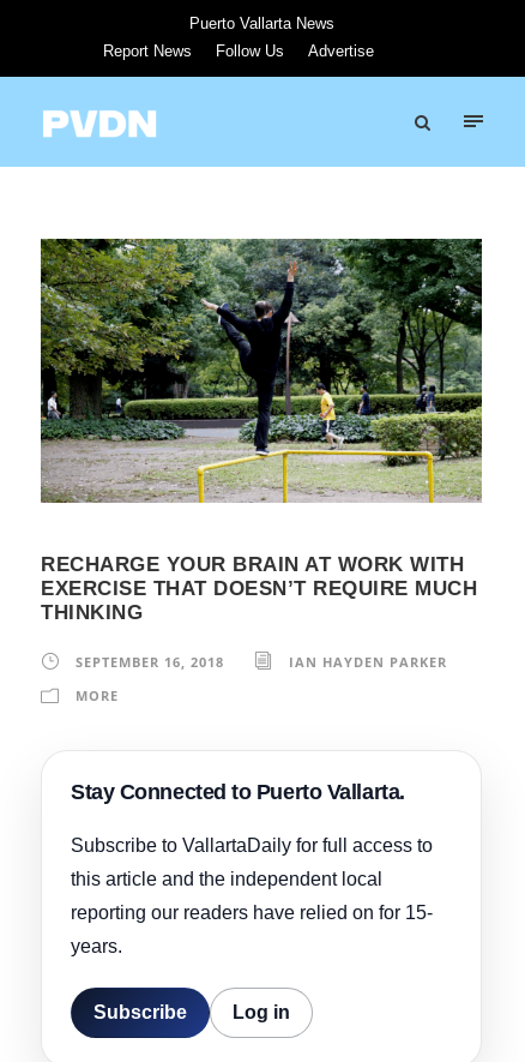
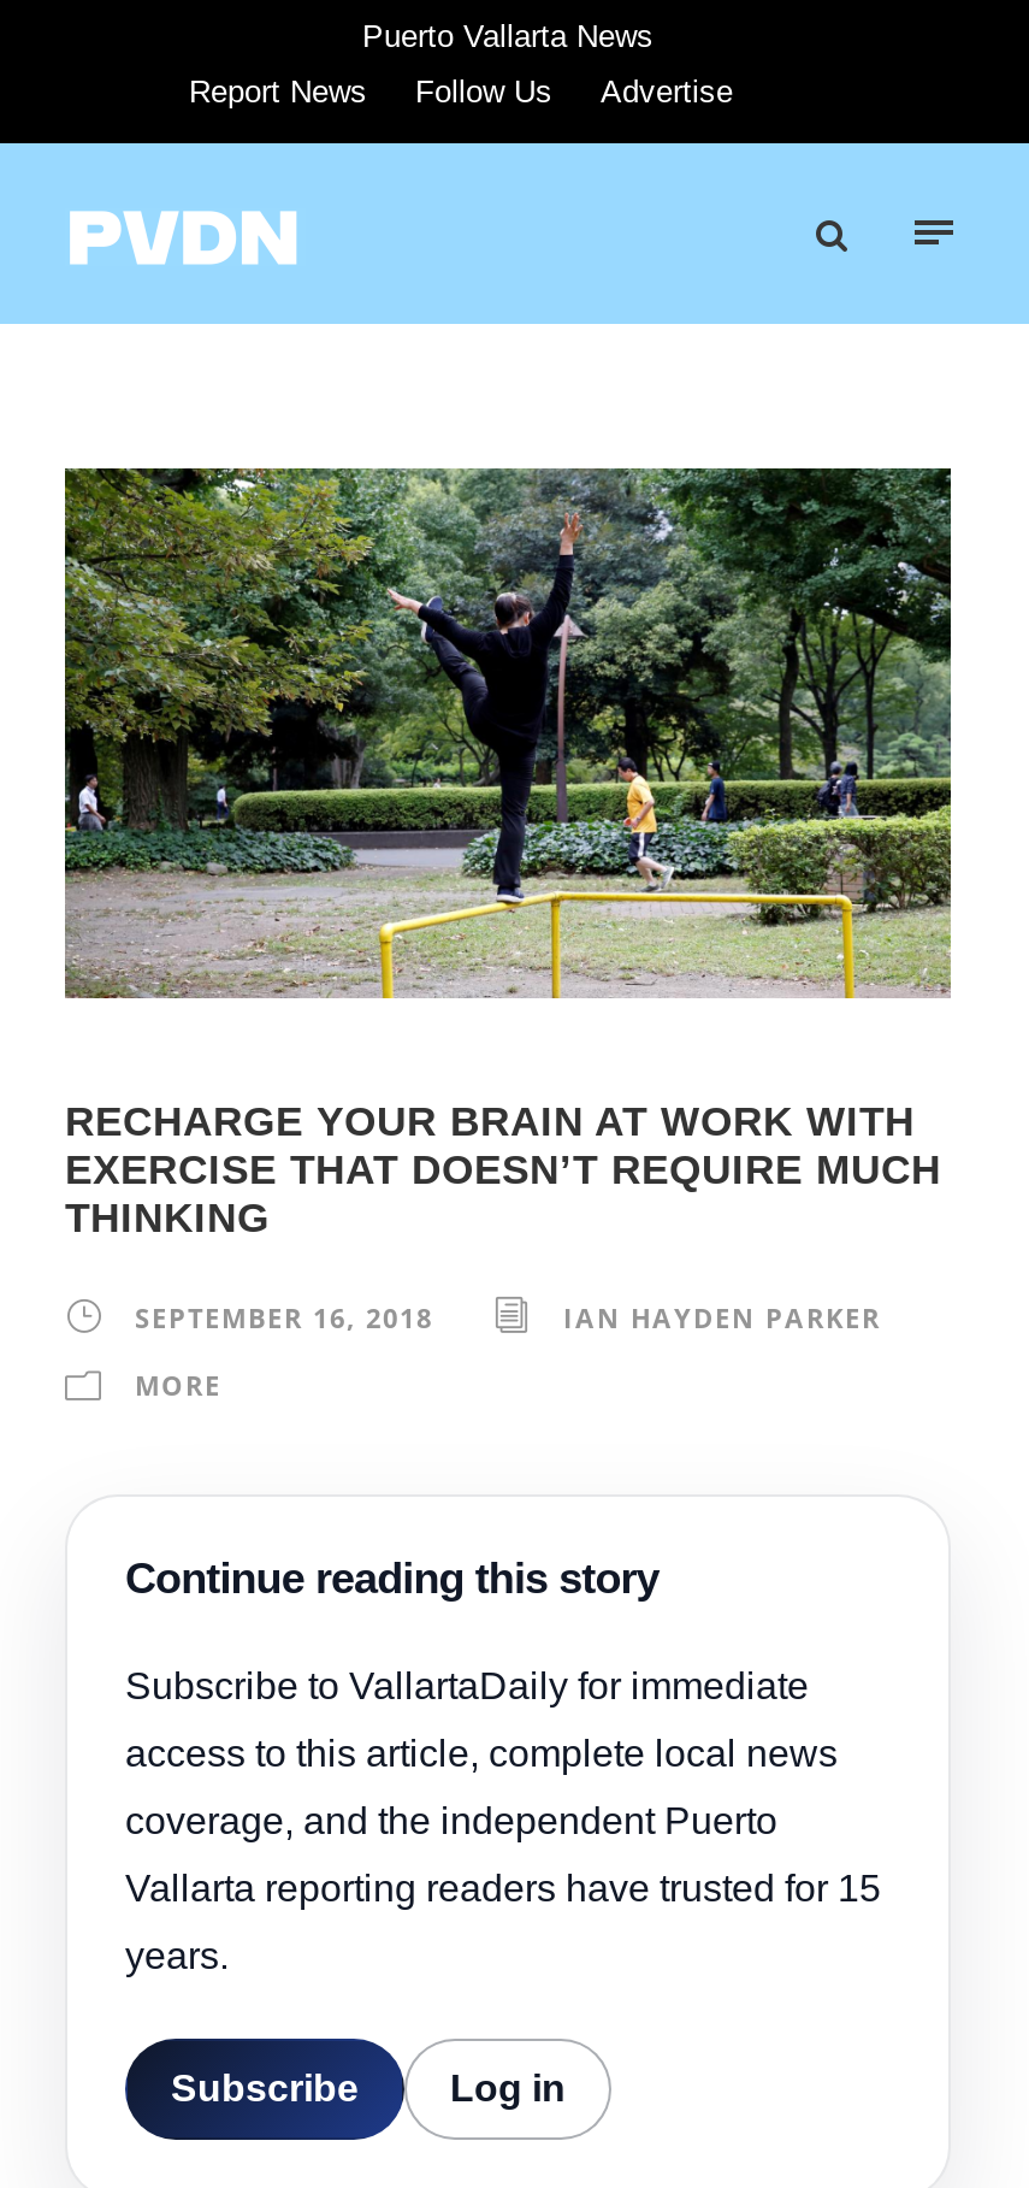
- Stay Connected to Puerto Vallarta.
- Subscribe to VallartaDaily for full access to
- this article and the independent local
- reporting our readers have relied on for 15-
+ Continue reading this story
+ Subscribe to VallartaDaily for immediate
+ access to this article, complete local news
+ coverage, and the independent Puerto
+ Vallarta reporting readers have trusted for 15
